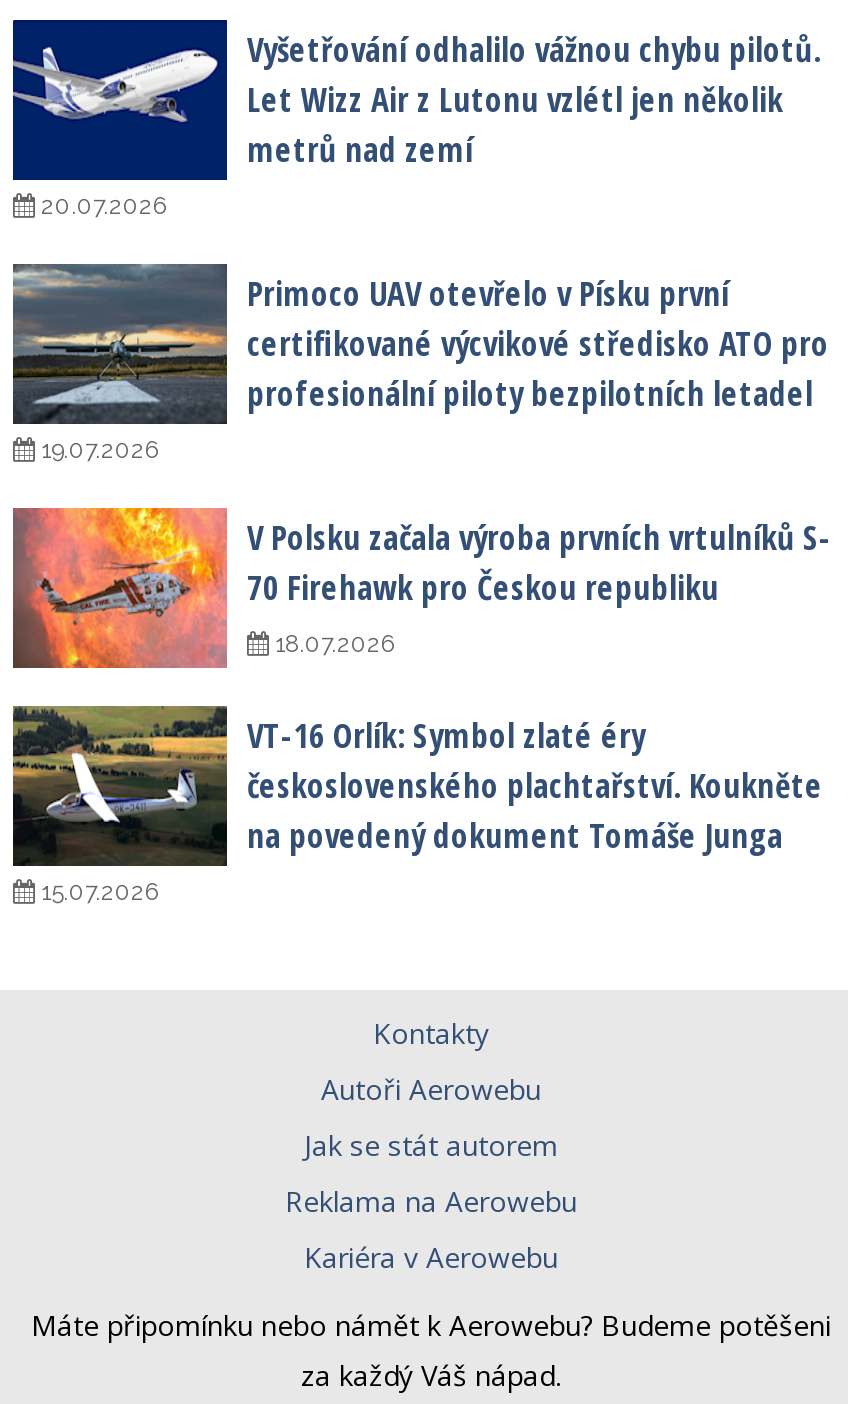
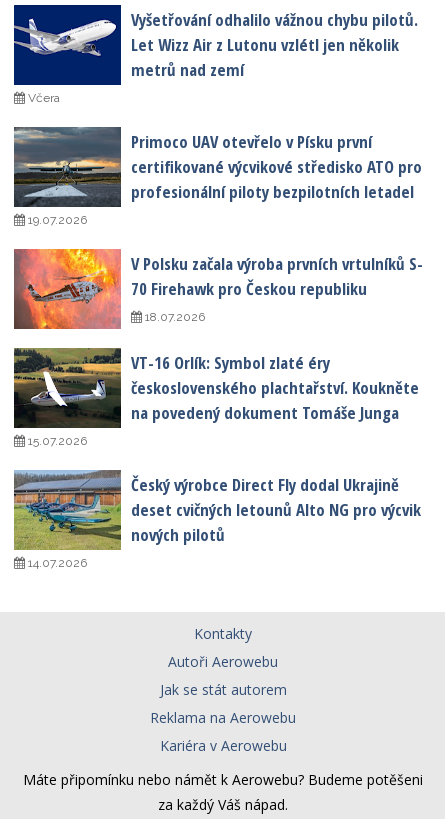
- 20.07.2026
+ Včera

+ [image]
+ Český výrobce Direct Fly dodal Ukrajině
+ deset cvičných letounů Alto NG pro výcvik
+ nových pilotů
+ 14.07.2026
